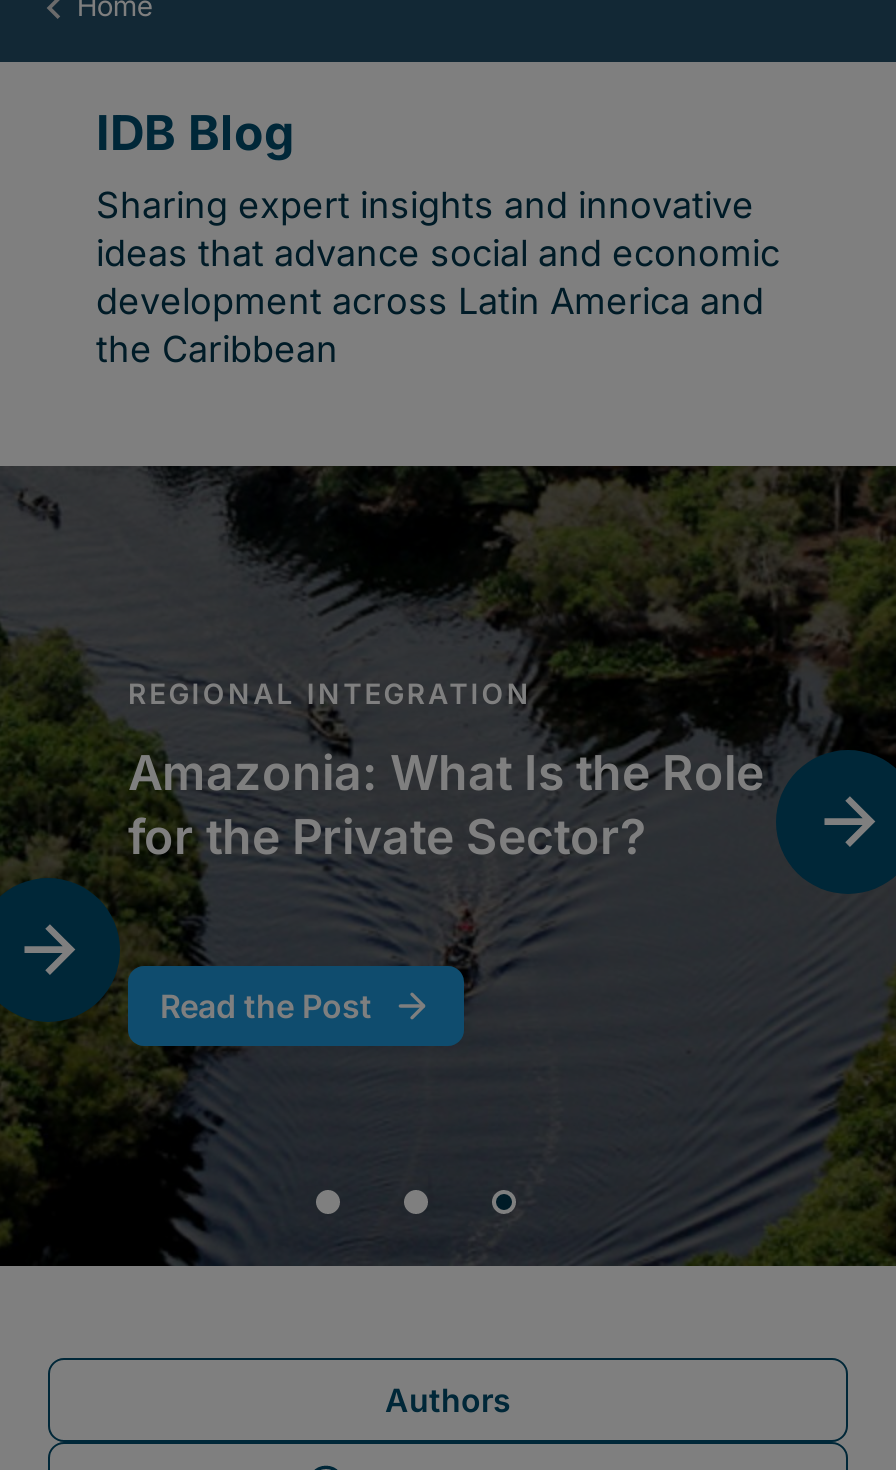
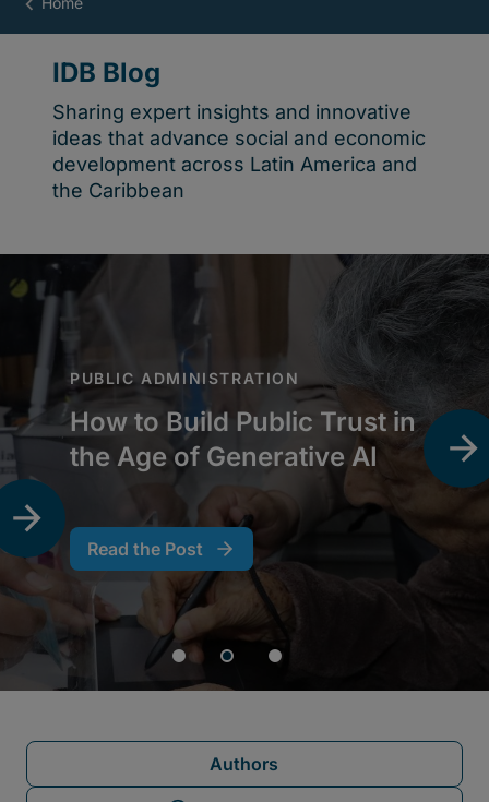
- [image]
+ [image]
